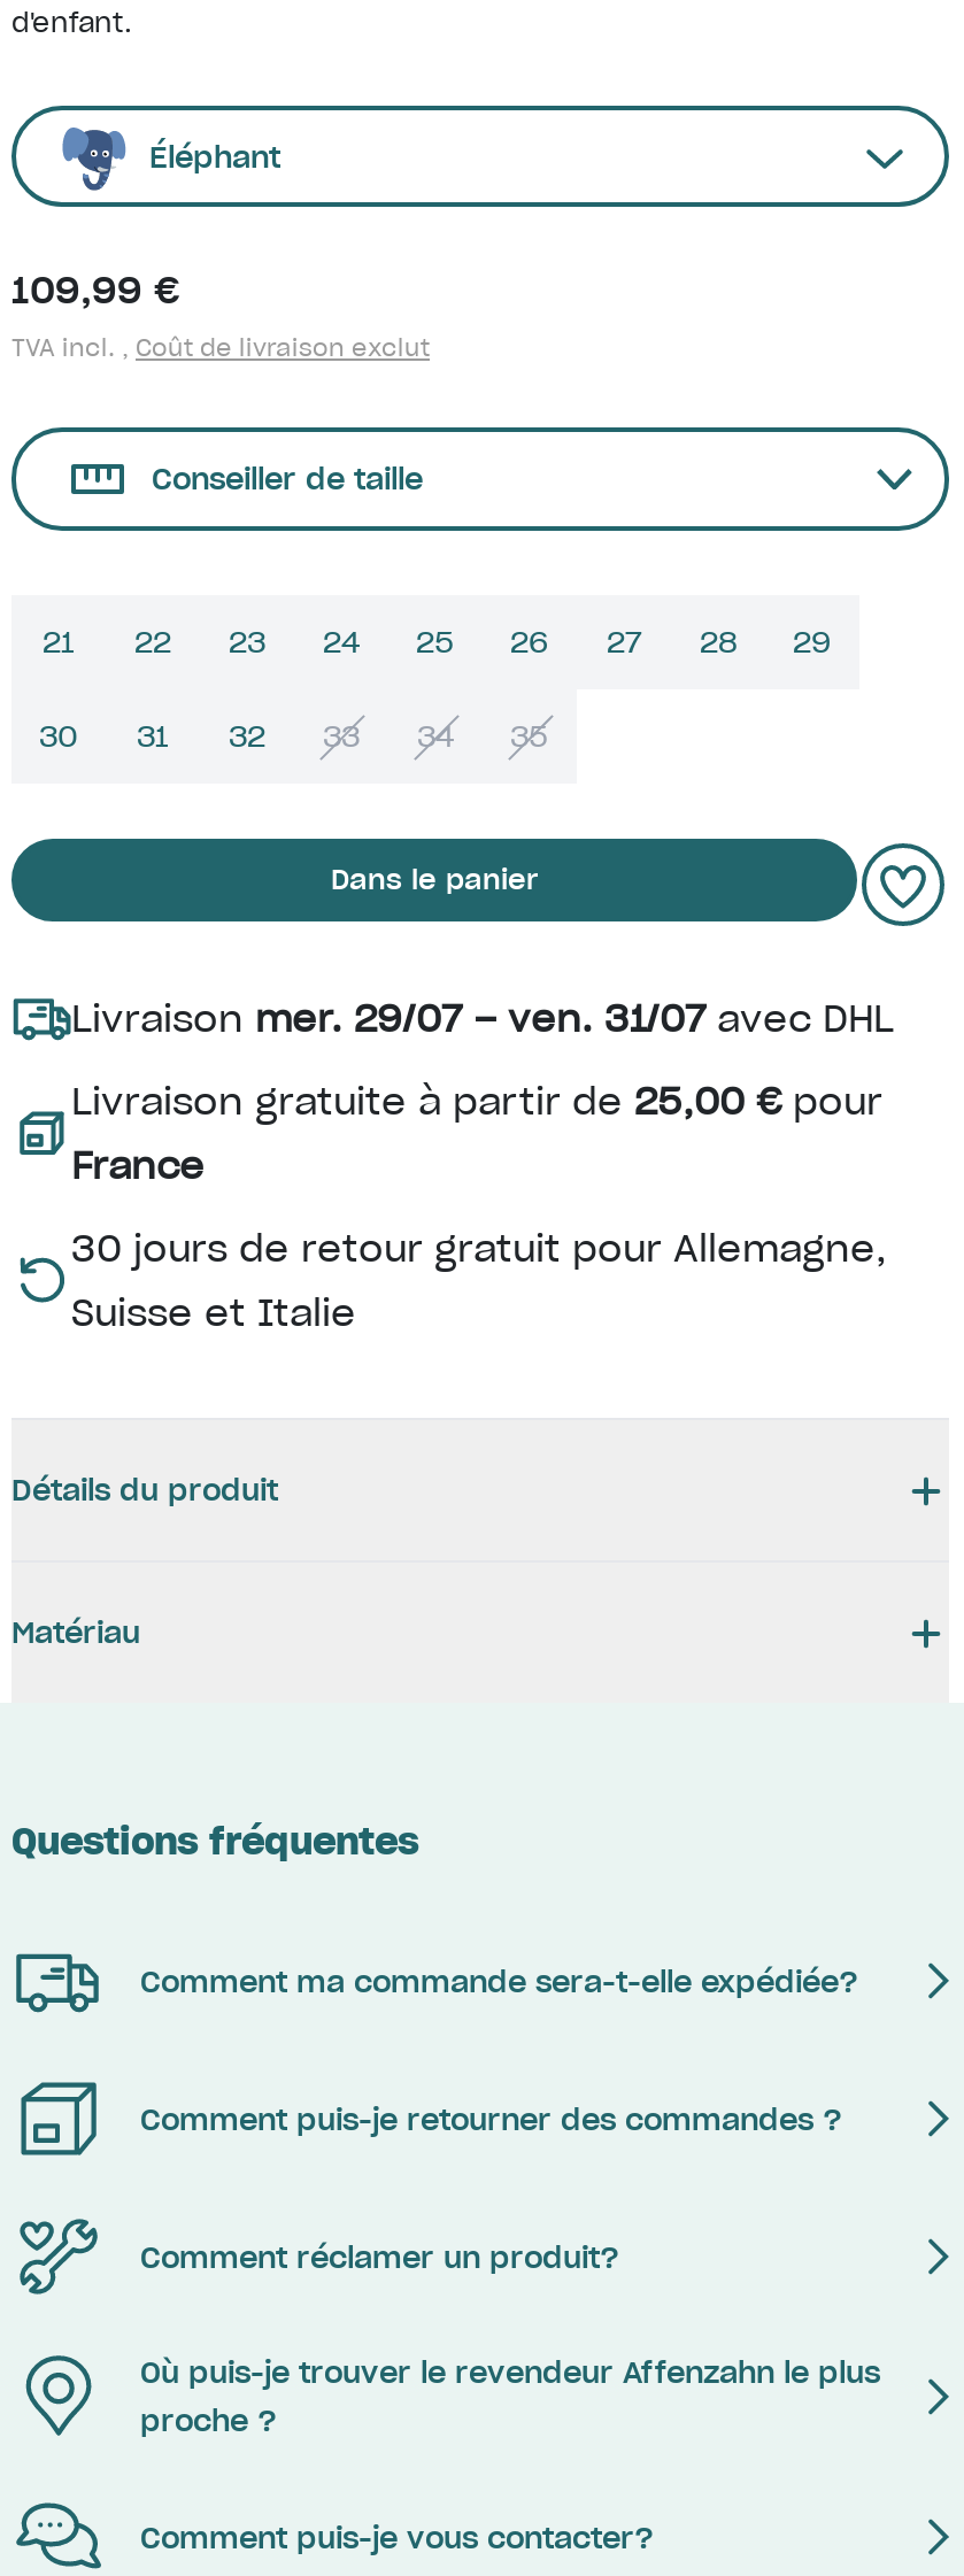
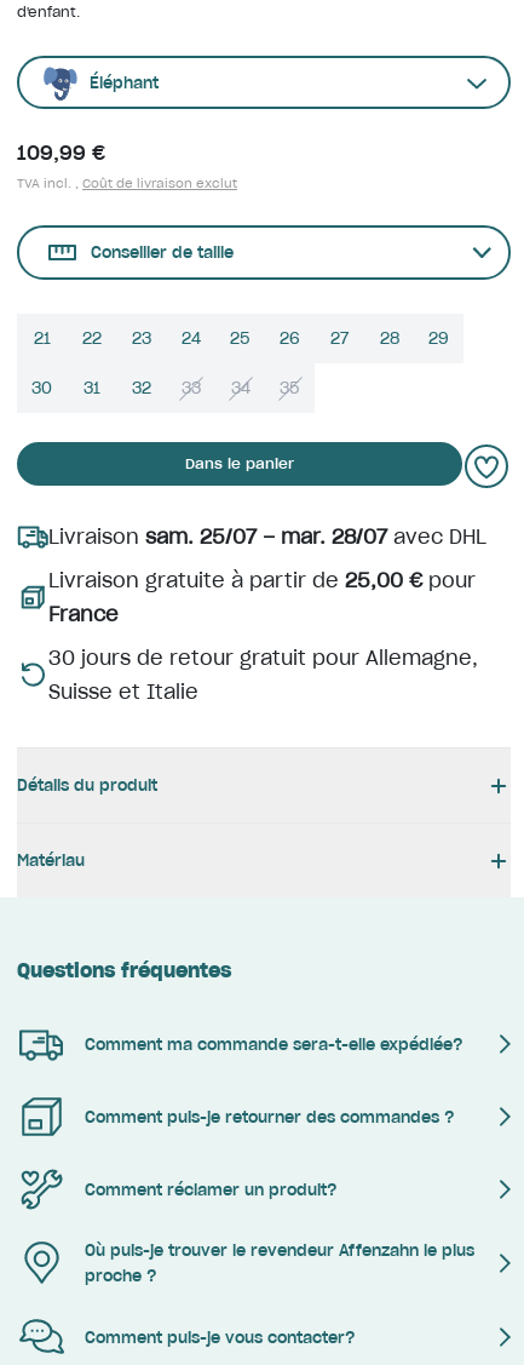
- Livraison mer. 29/07 – ven. 31/07 avec DHL
+ Livraison sam. 25/07 – mar. 28/07 avec DHL
